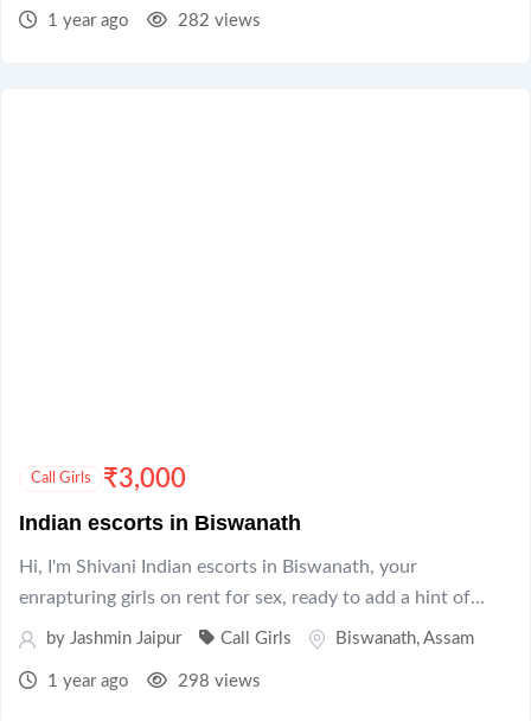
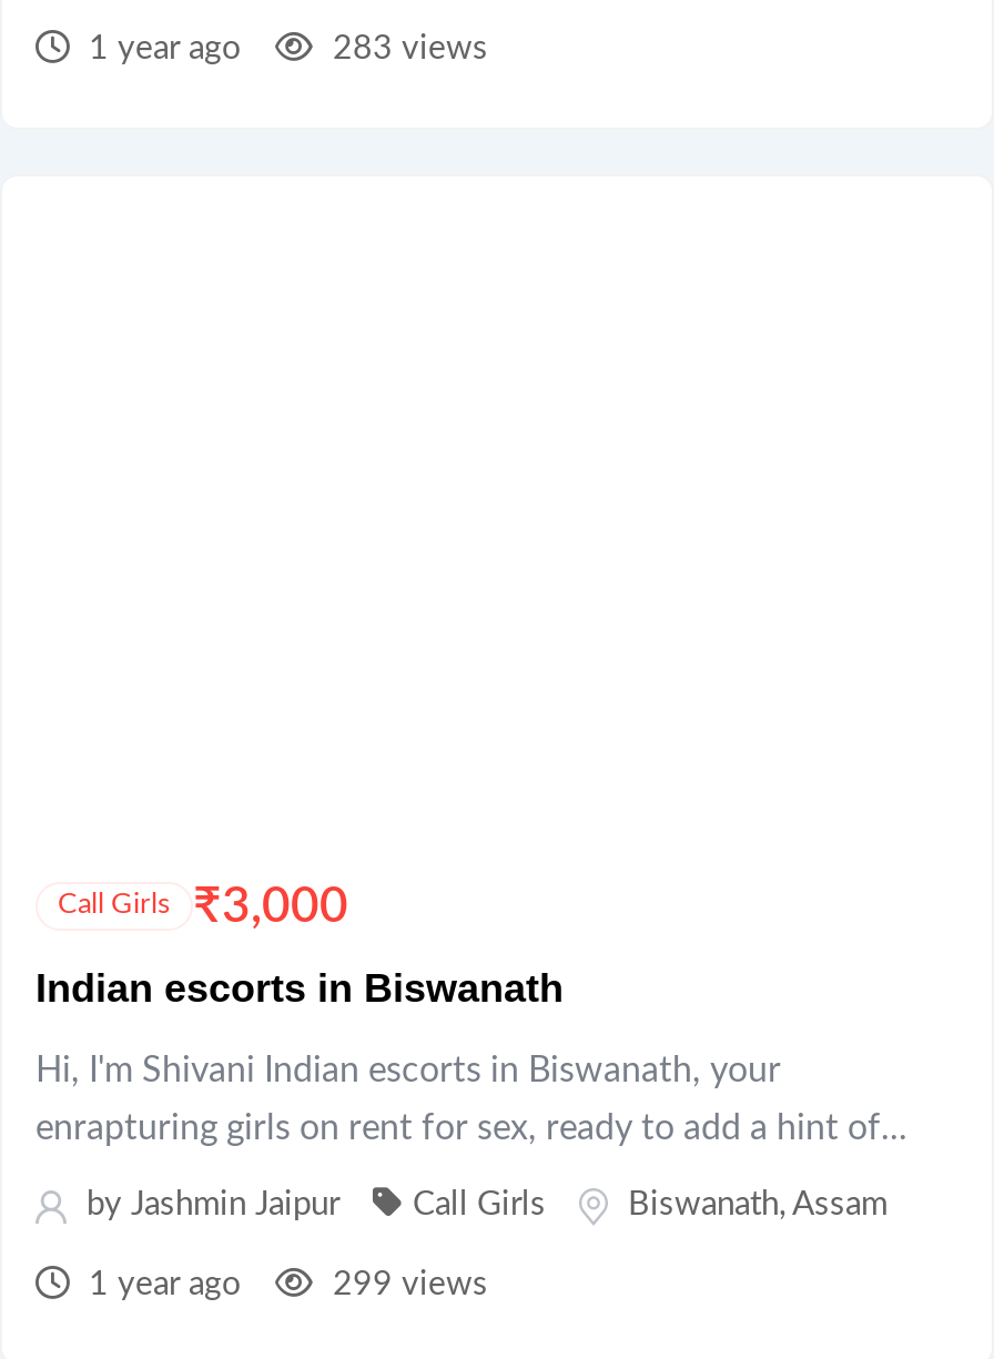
- 282 views
+ 283 views

- 298 views
+ 299 views
